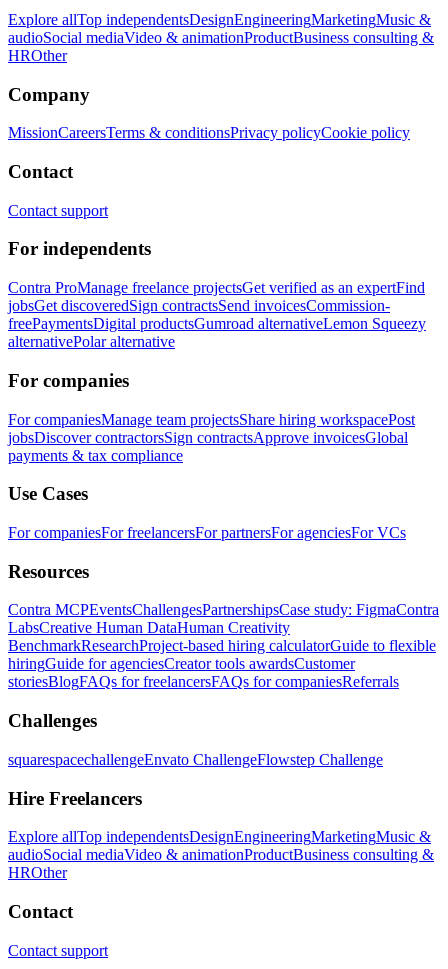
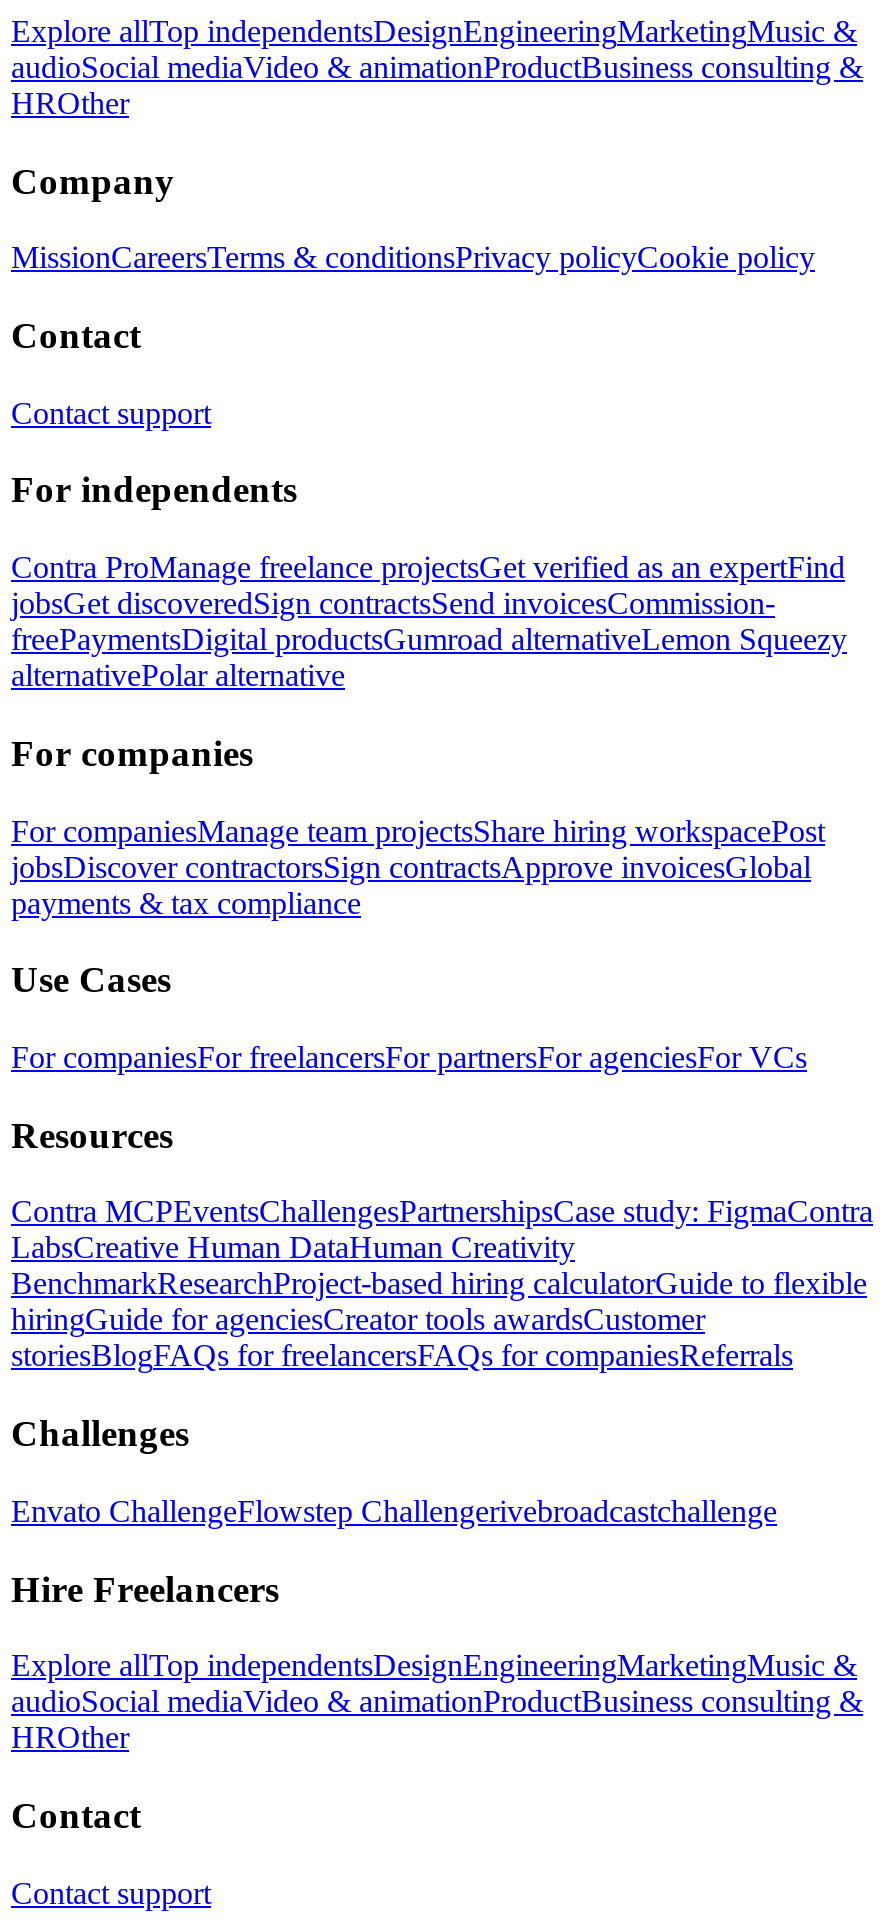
- squarespacechallengeEnvato ChallengeFlowstep Challenge
+ Envato ChallengeFlowstep Challengerivebroadcastchallenge
